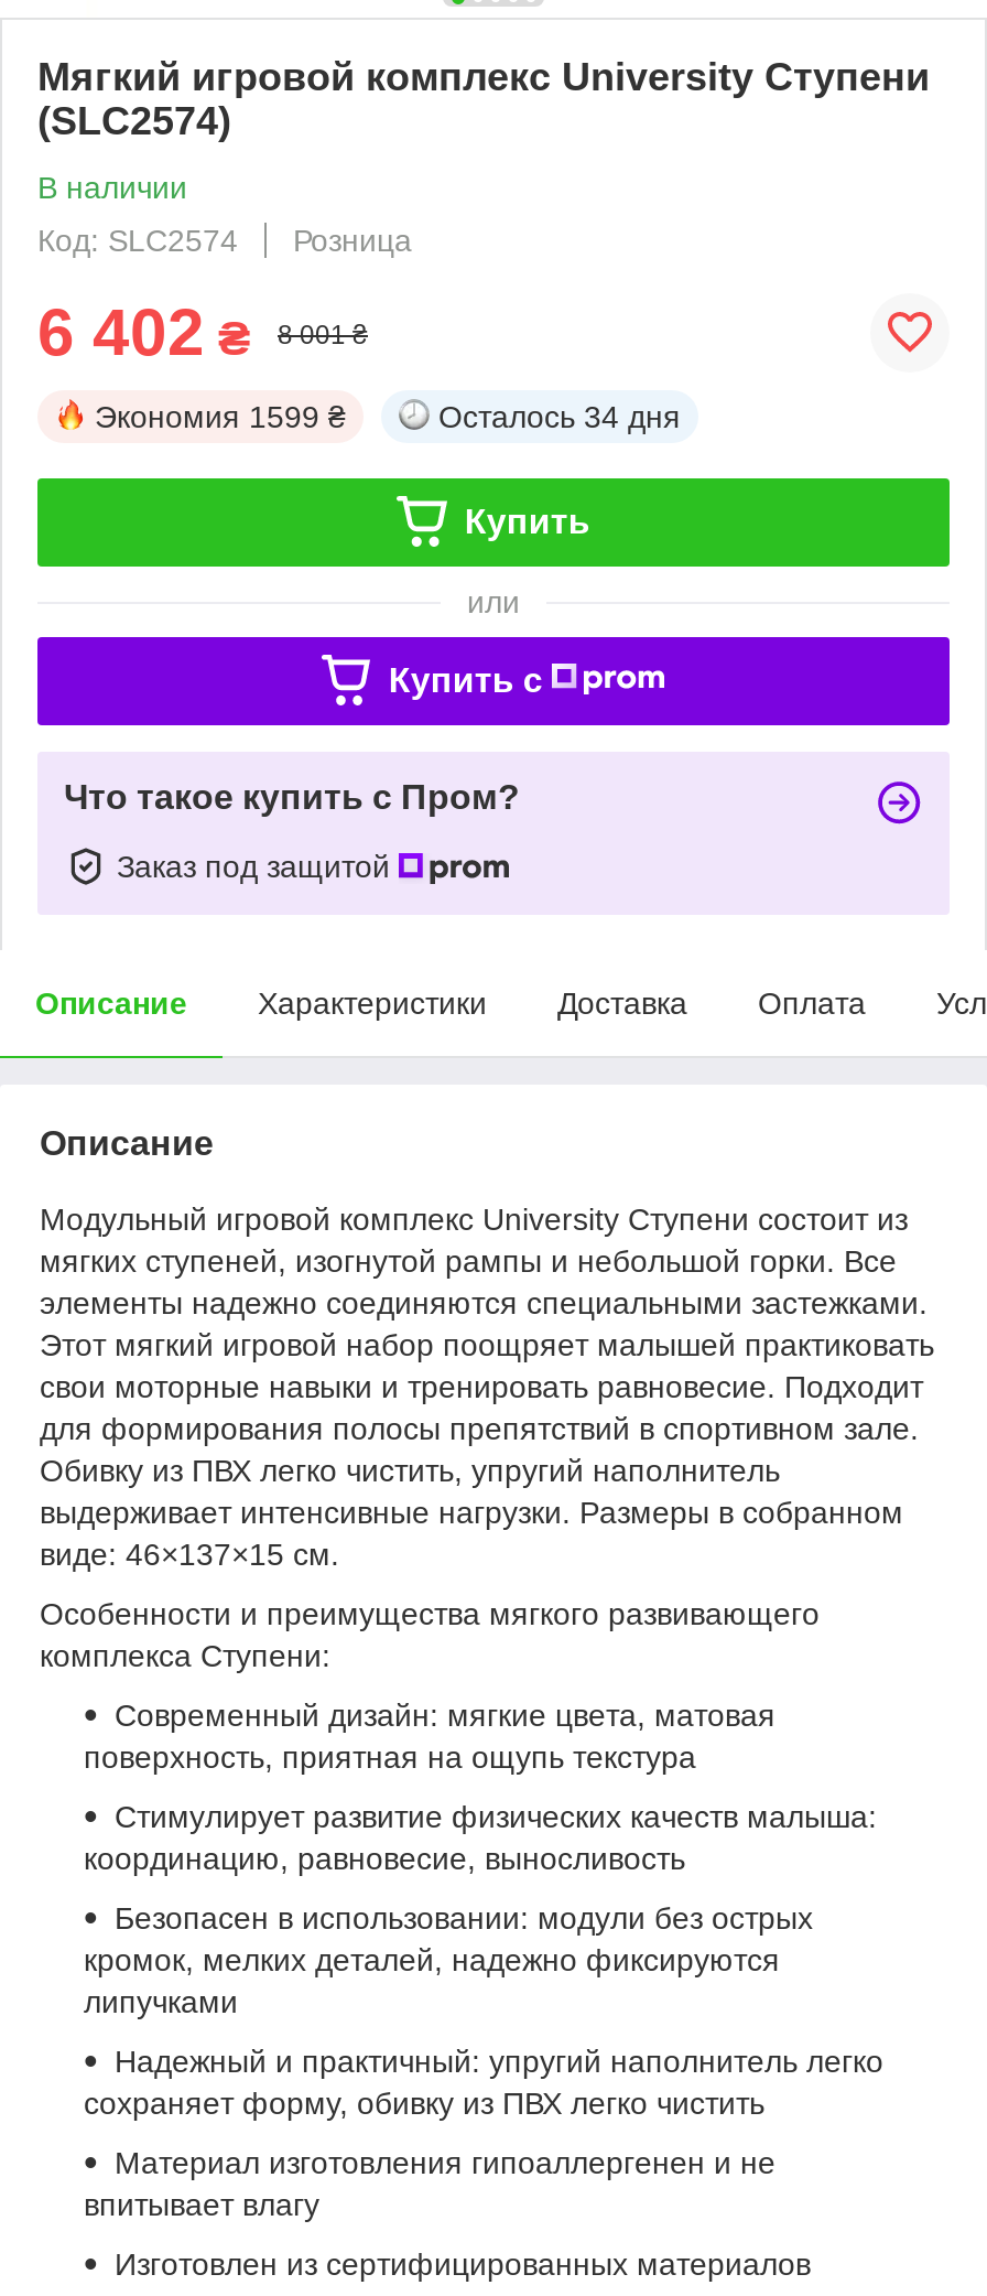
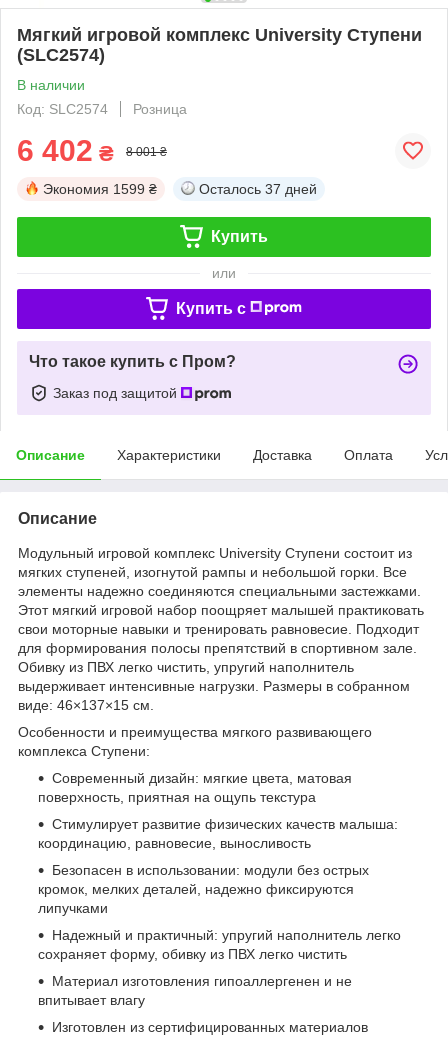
- Осталось 34 дня
+ Осталось 37 дней
